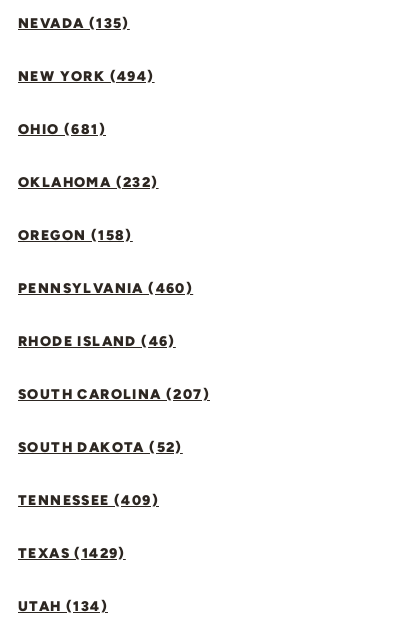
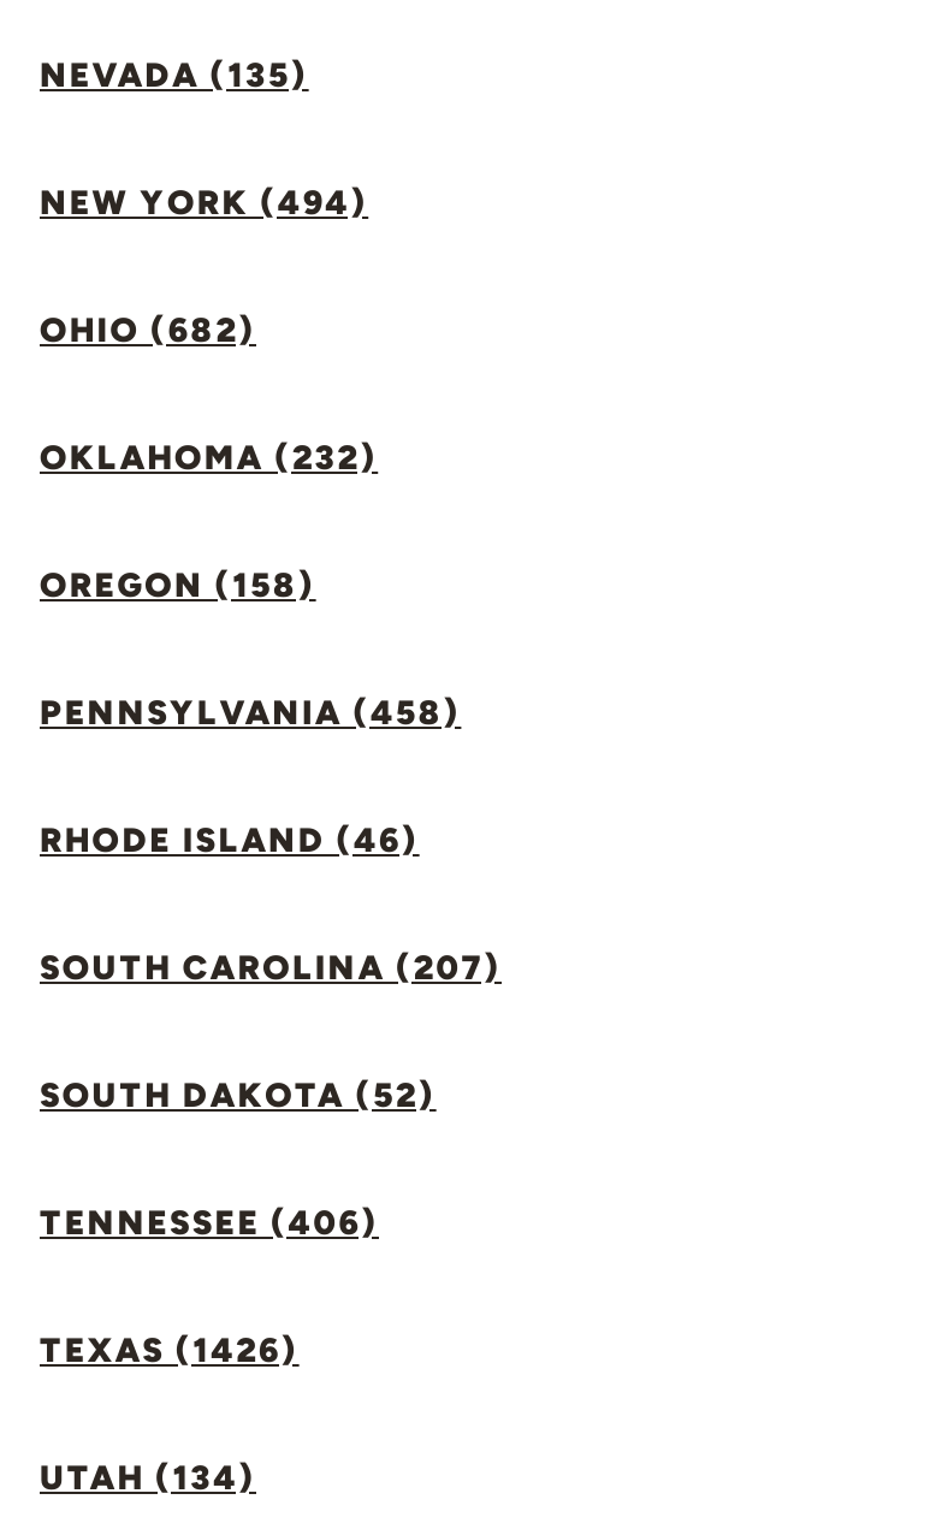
- OHIO (681)
+ OHIO (682)

- PENNSYLVANIA (460)
+ PENNSYLVANIA (458)

- TENNESSEE (409)
+ TENNESSEE (406)

- TEXAS (1429)
+ TEXAS (1426)
